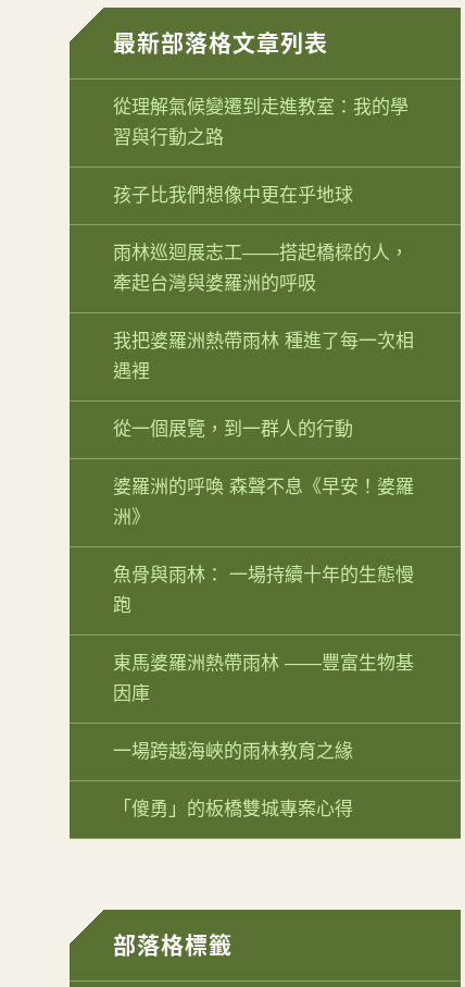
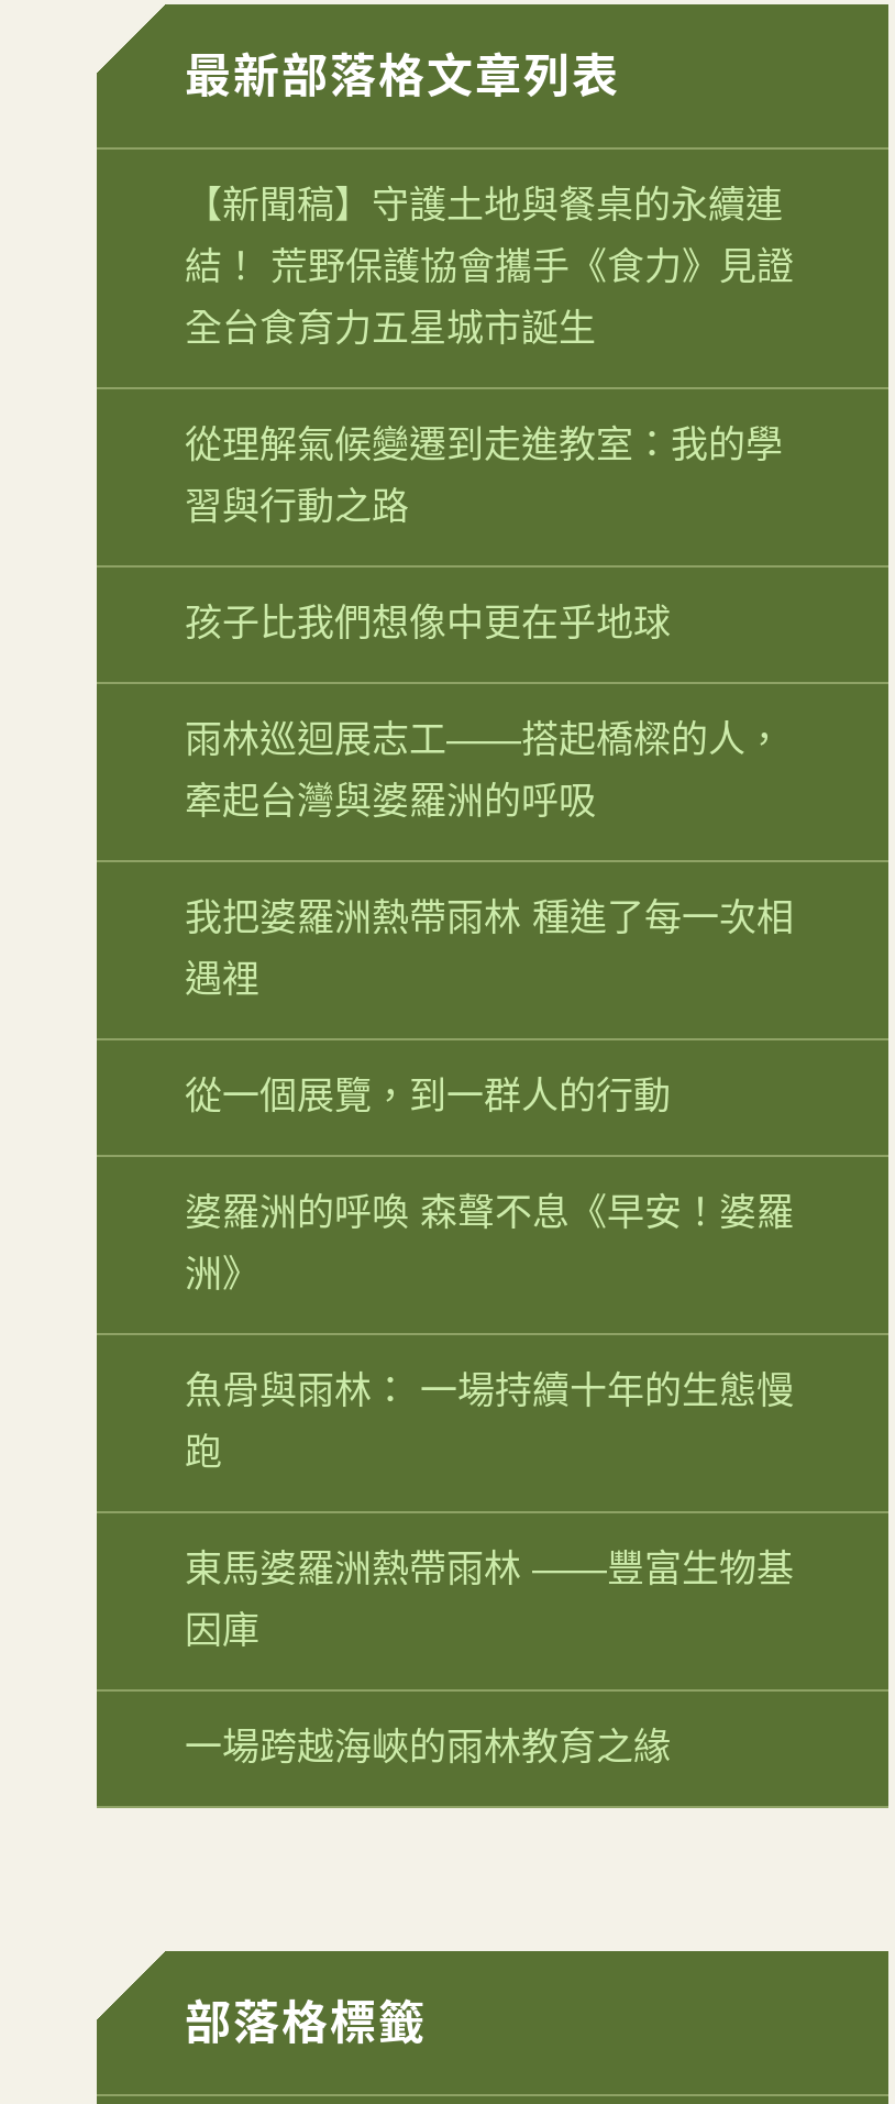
+ 【新聞稿】守護土地與餐桌的永續連
+ 結！ 荒野保護協會攜手《食力》見證
+ 全台食育力五星城市誕生

moved down: 從理解氣候變遷到走進教室：我的學 | 習與行動之路 | 孩子比我們想像中更在乎地球 | ... | 因庫 | 一場跨越海峽的雨林教育之緣

- 「傻勇」的板橋雙城專案心得
